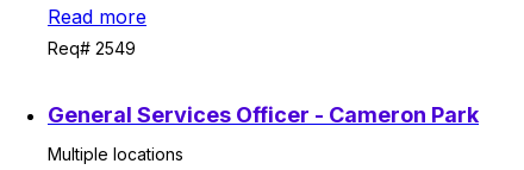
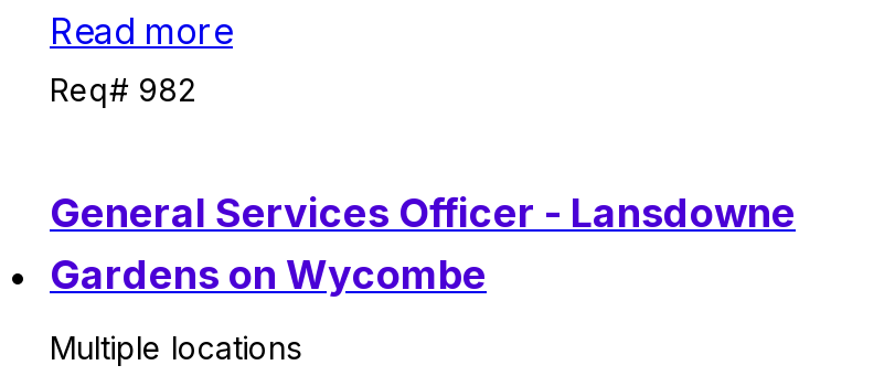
- Req# 2549
+ Req# 982

- General Services Officer - Cameron Park
+ General Services Officer - Lansdowne
+ Gardens on Wycombe
